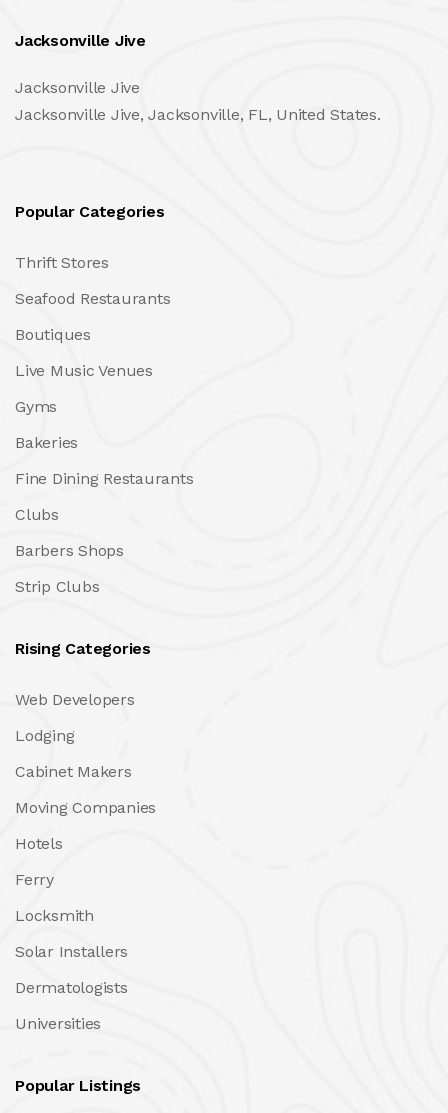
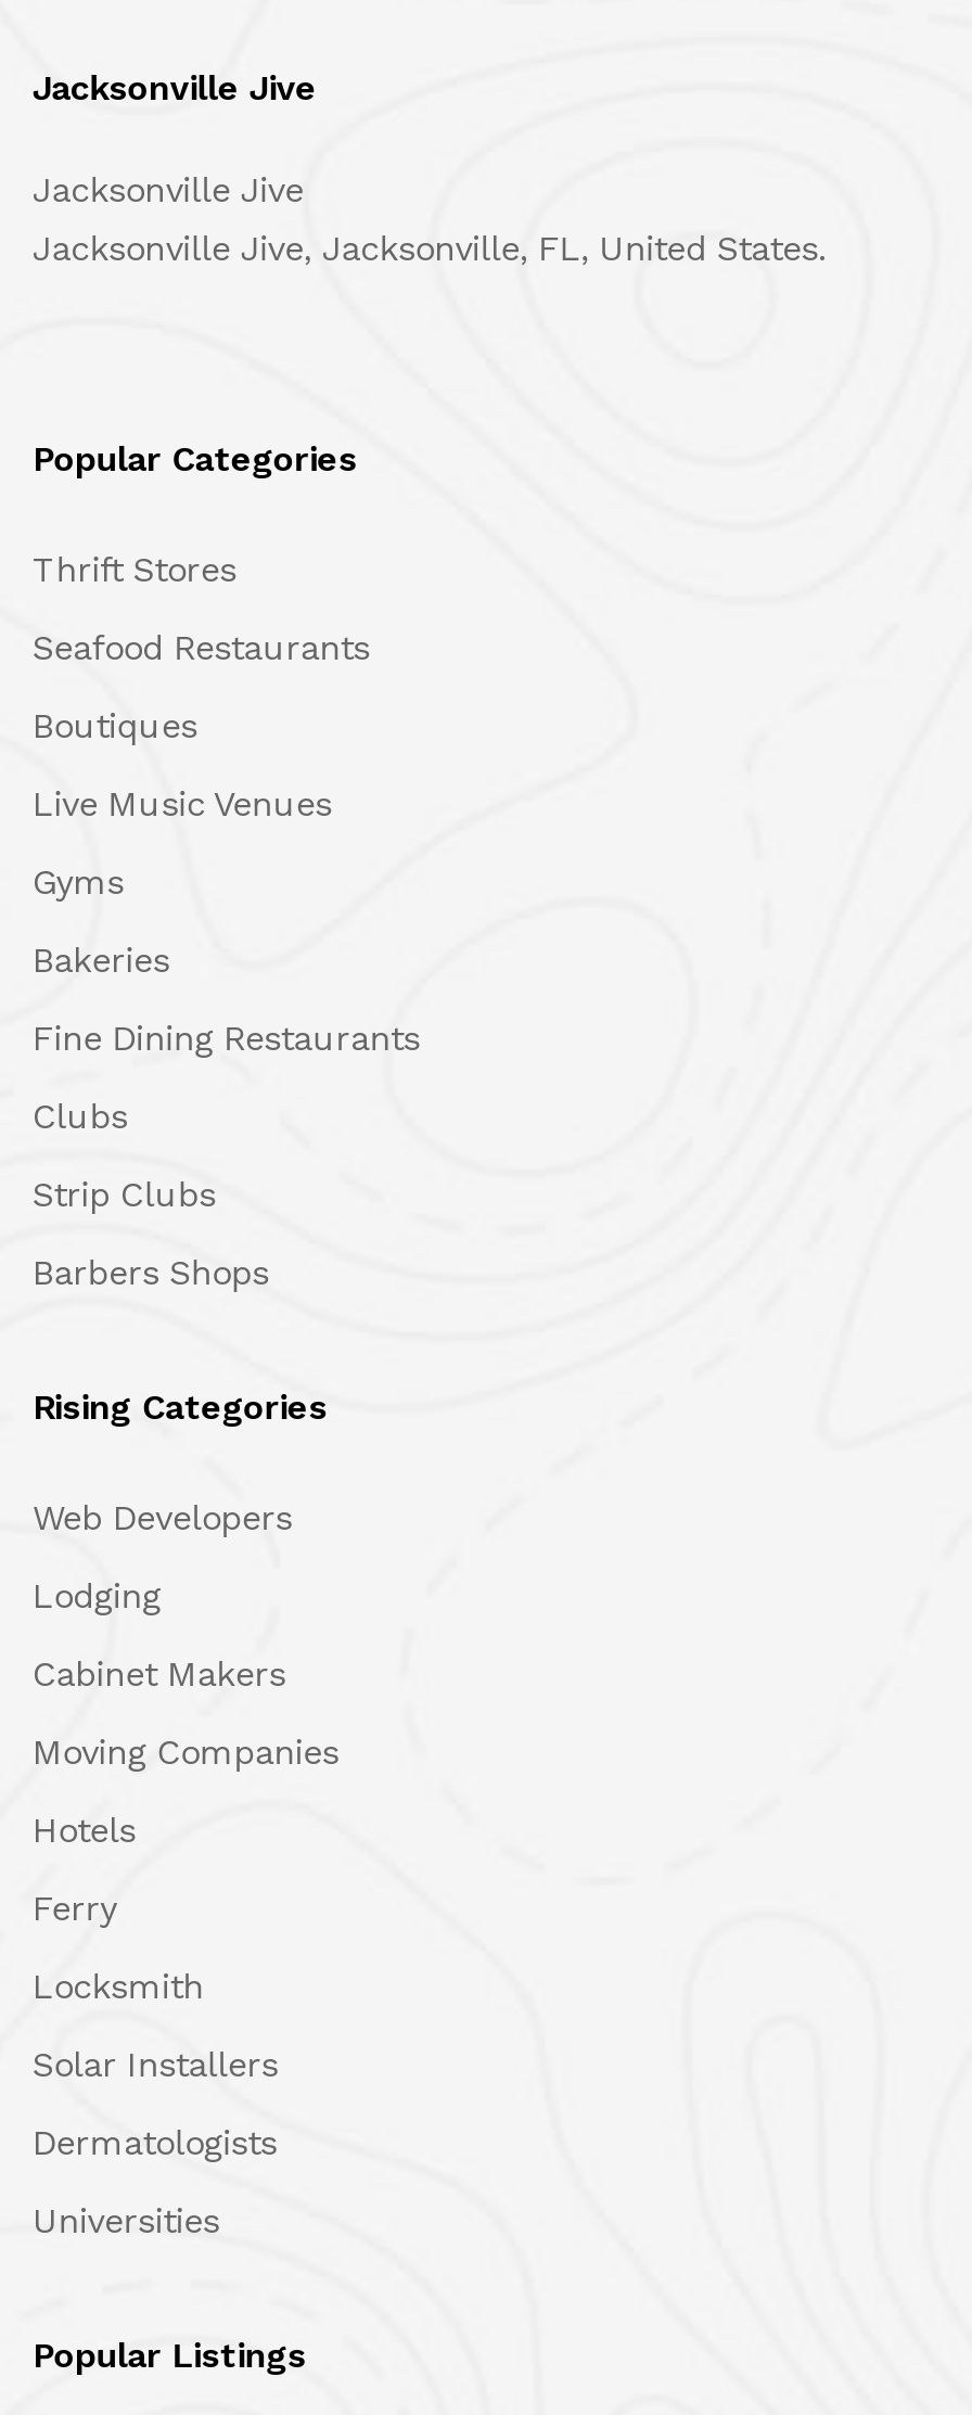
moved down: Barbers Shops

moved up: Strip Clubs
